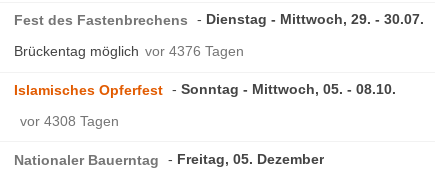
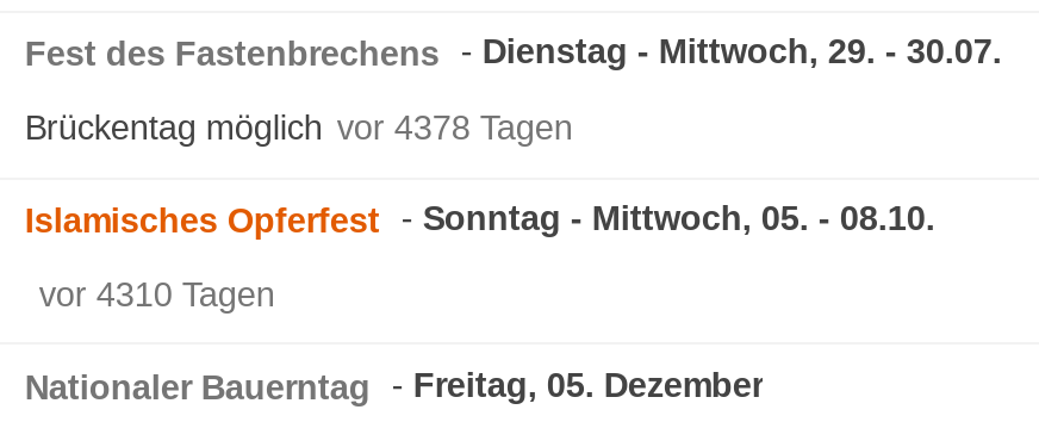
- Brückentag möglich vor 4376 Tagen
+ Brückentag möglich vor 4378 Tagen

- vor 4308 Tagen
+ vor 4310 Tagen
